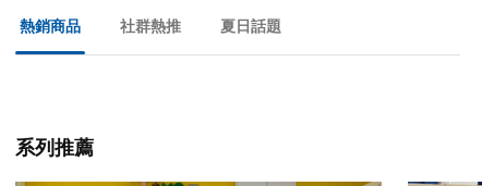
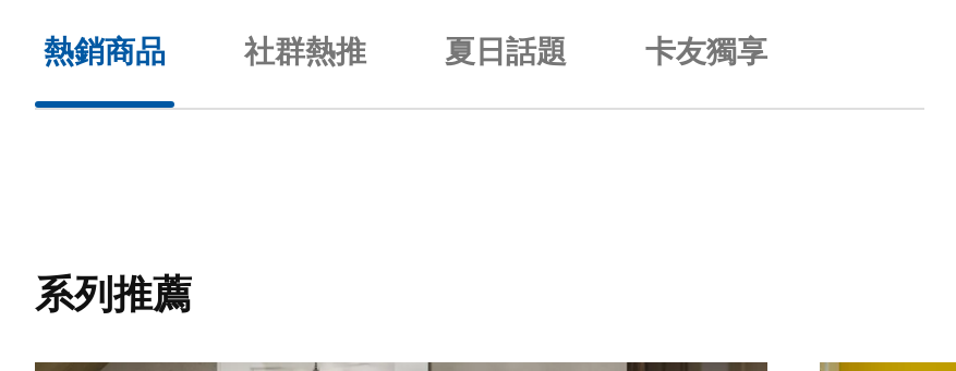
+ 卡友獨享
